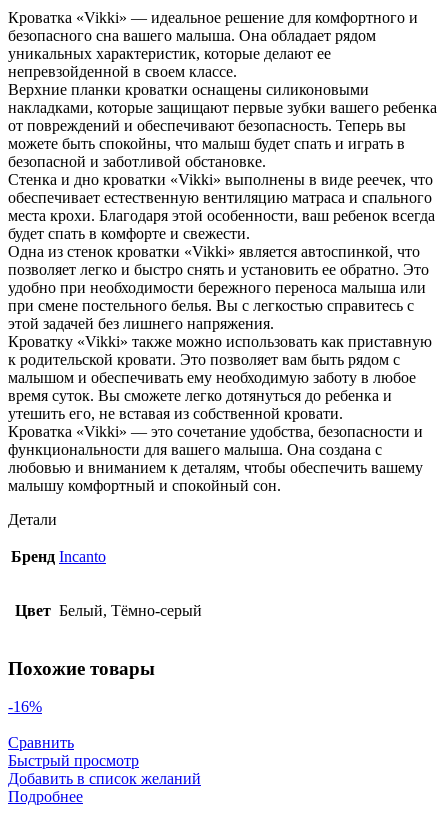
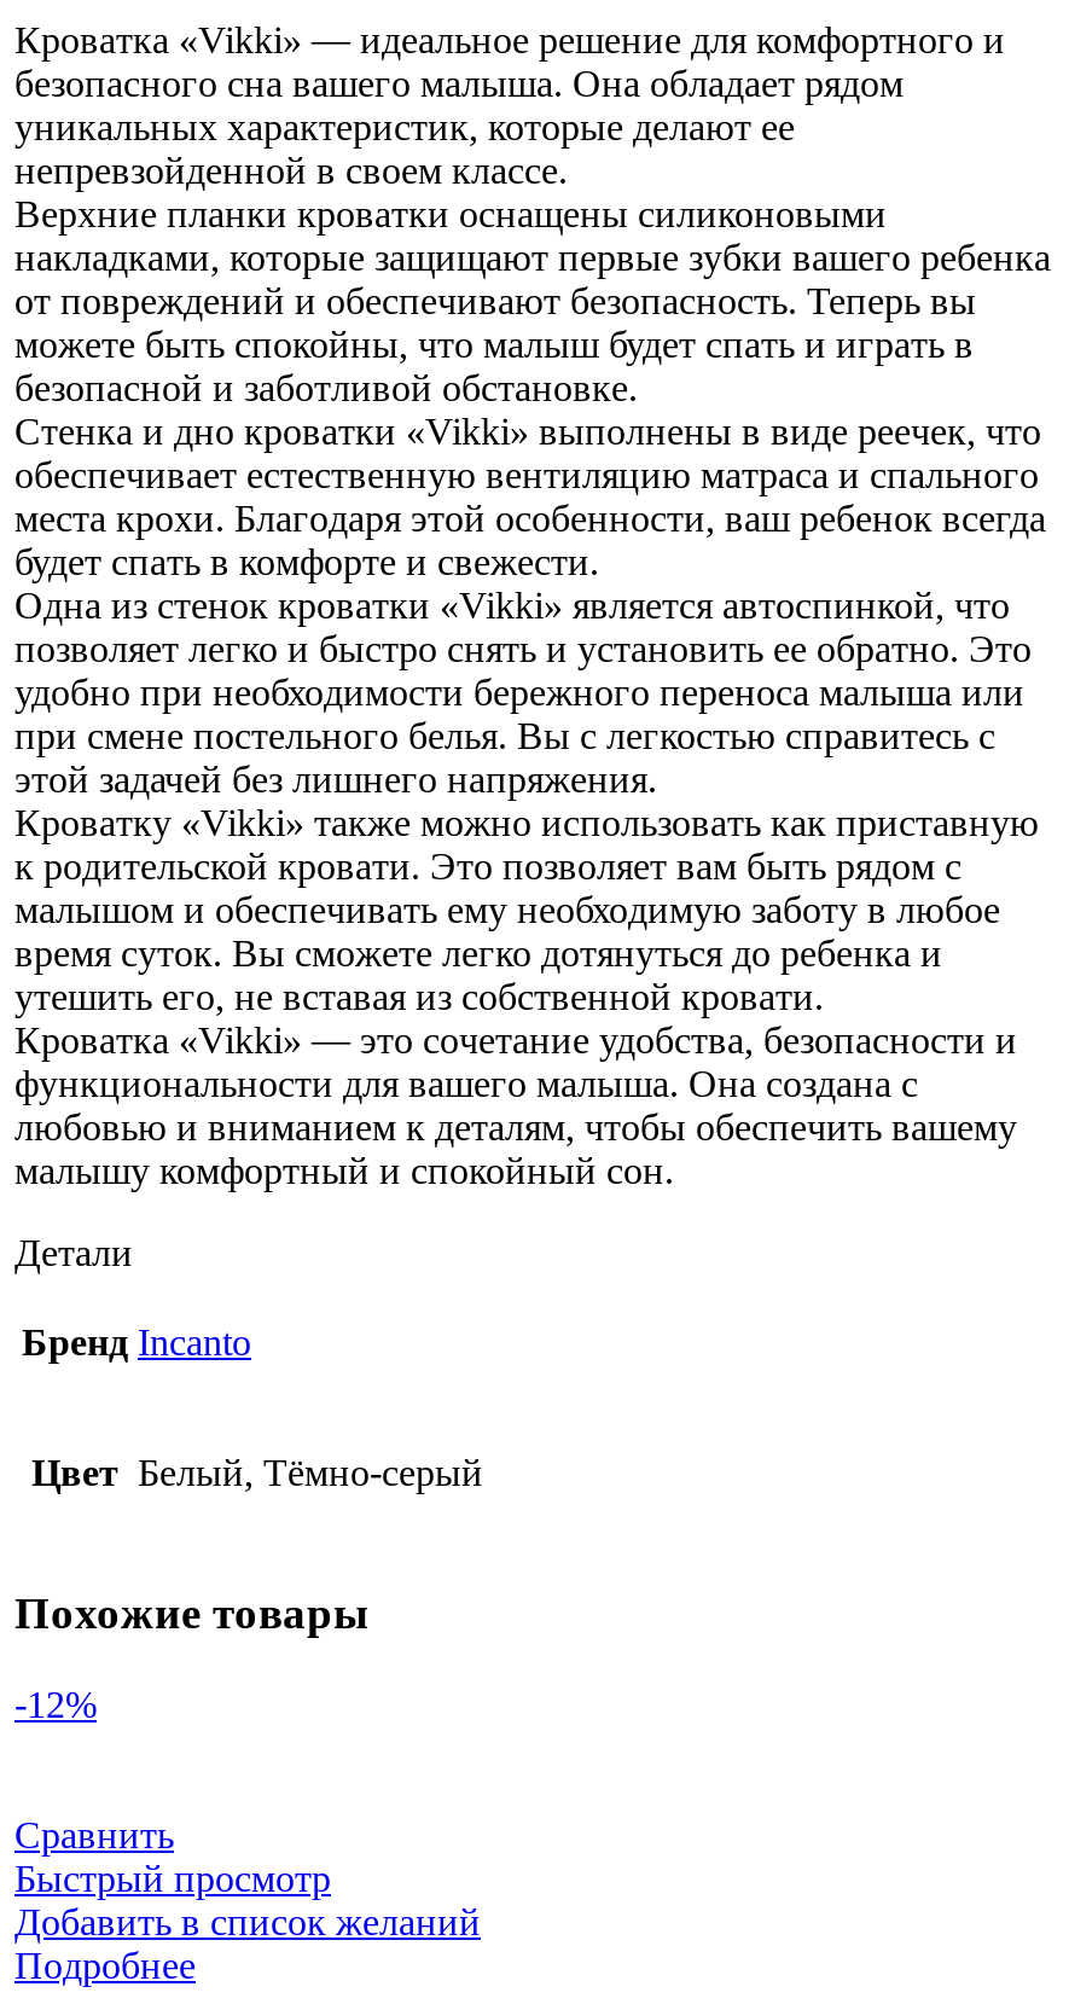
- -16%
+ -12%
